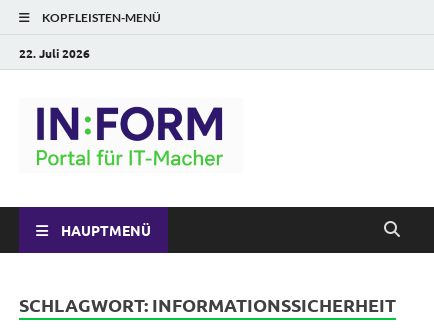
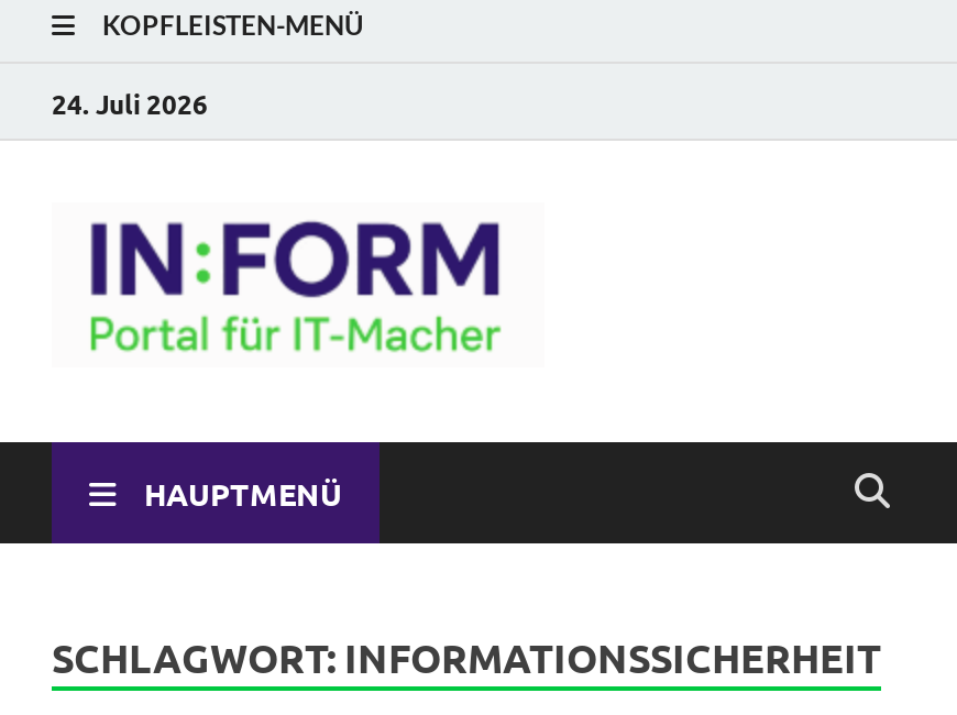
- 22. Juli 2026
+ 24. Juli 2026
